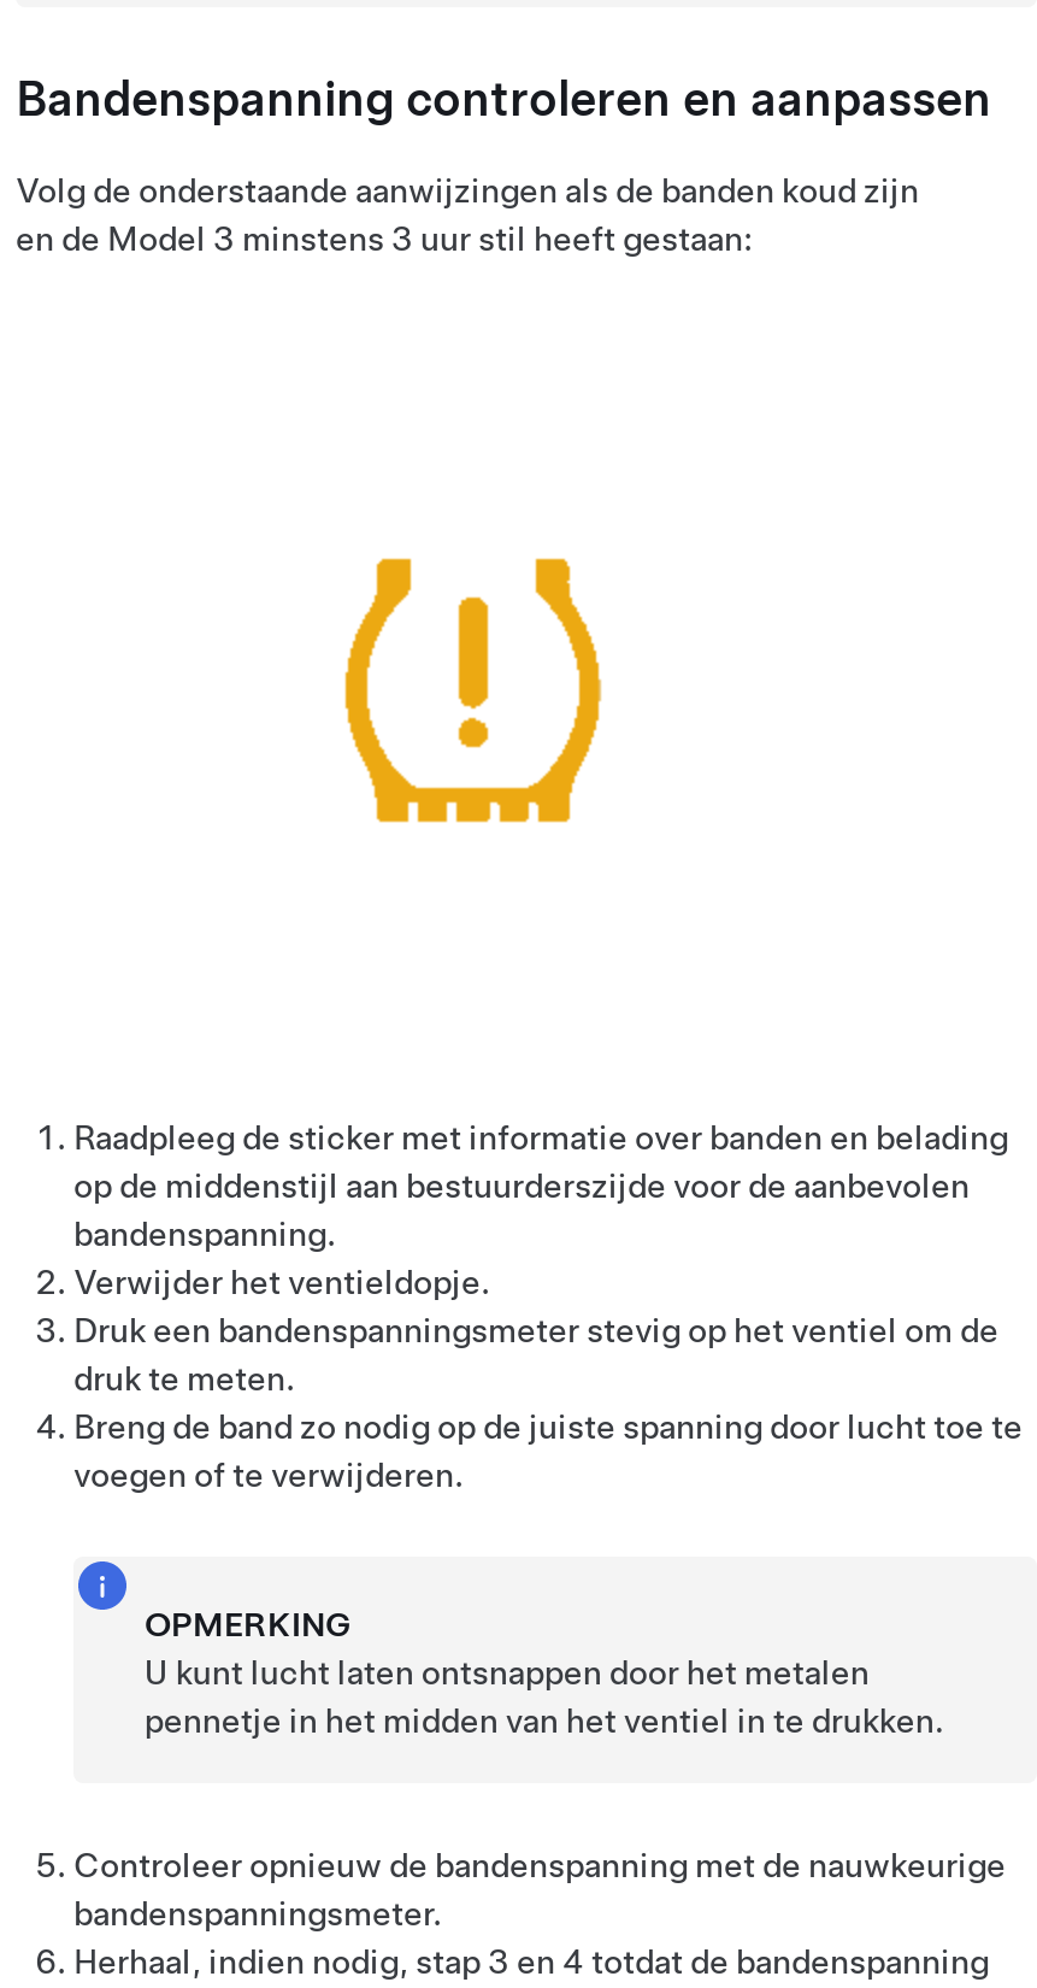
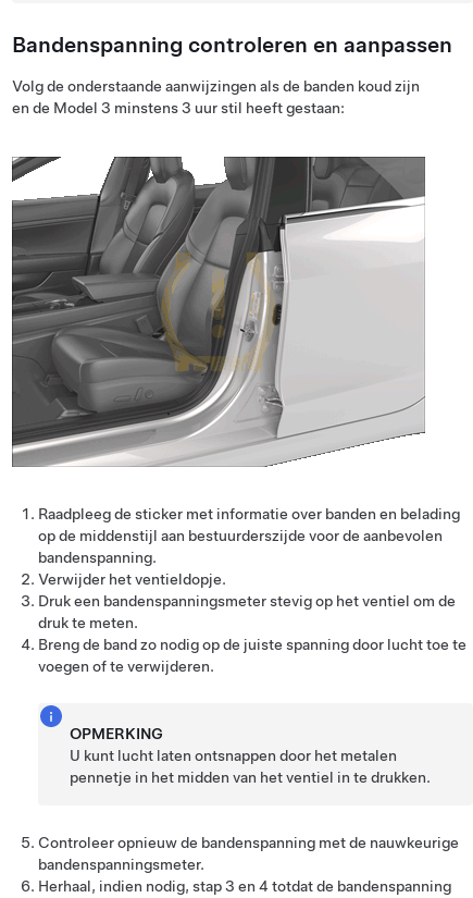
+ [image]
